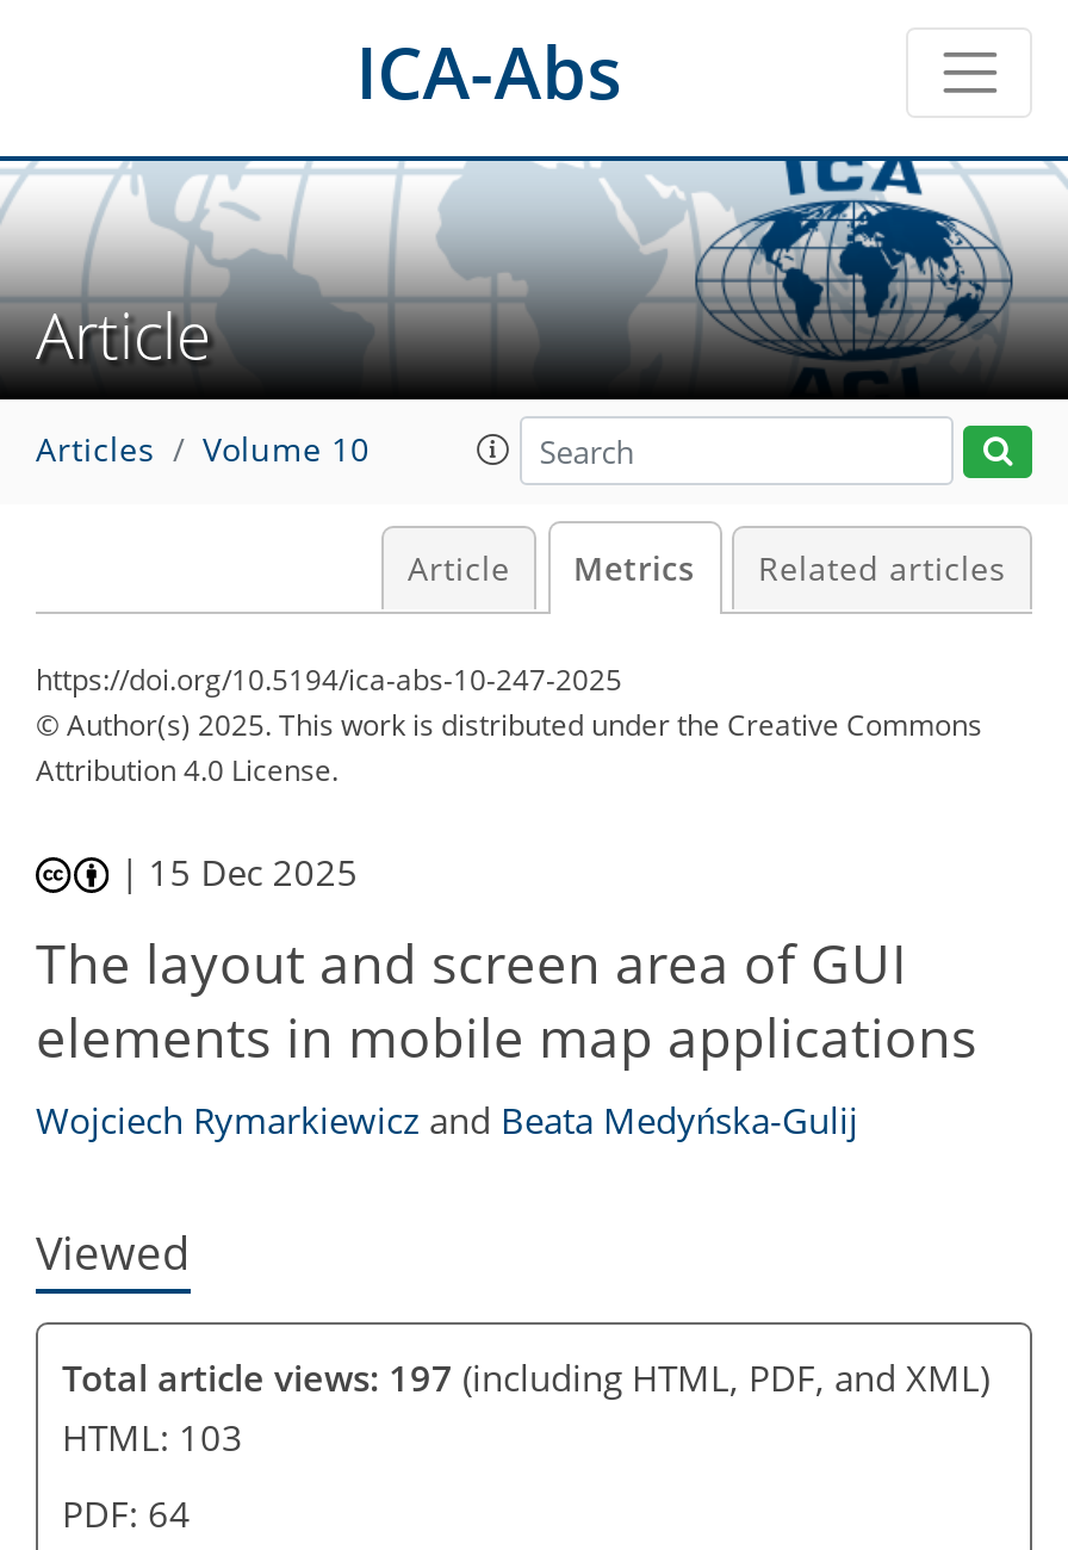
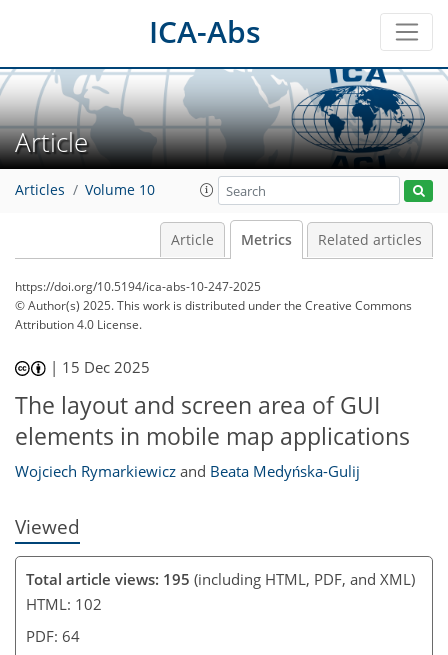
- Total article views: 197 (including HTML, PDF, and XML)
+ Total article views: 195 (including HTML, PDF, and XML)

- HTML: 103
+ HTML: 102
